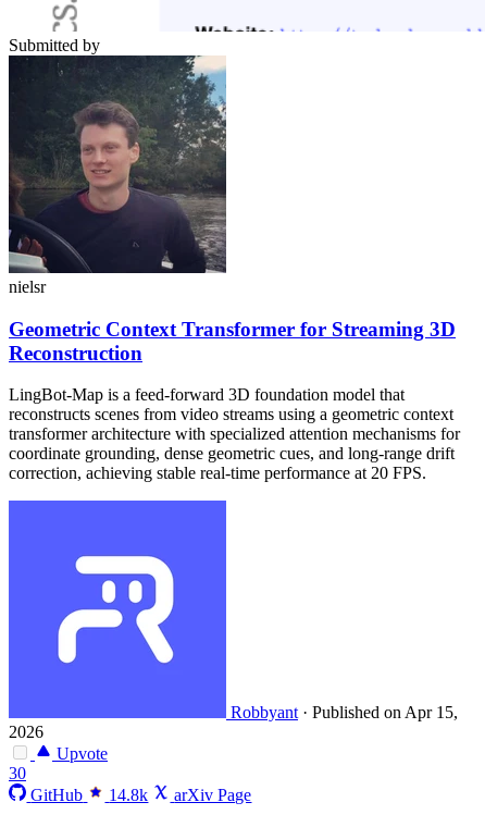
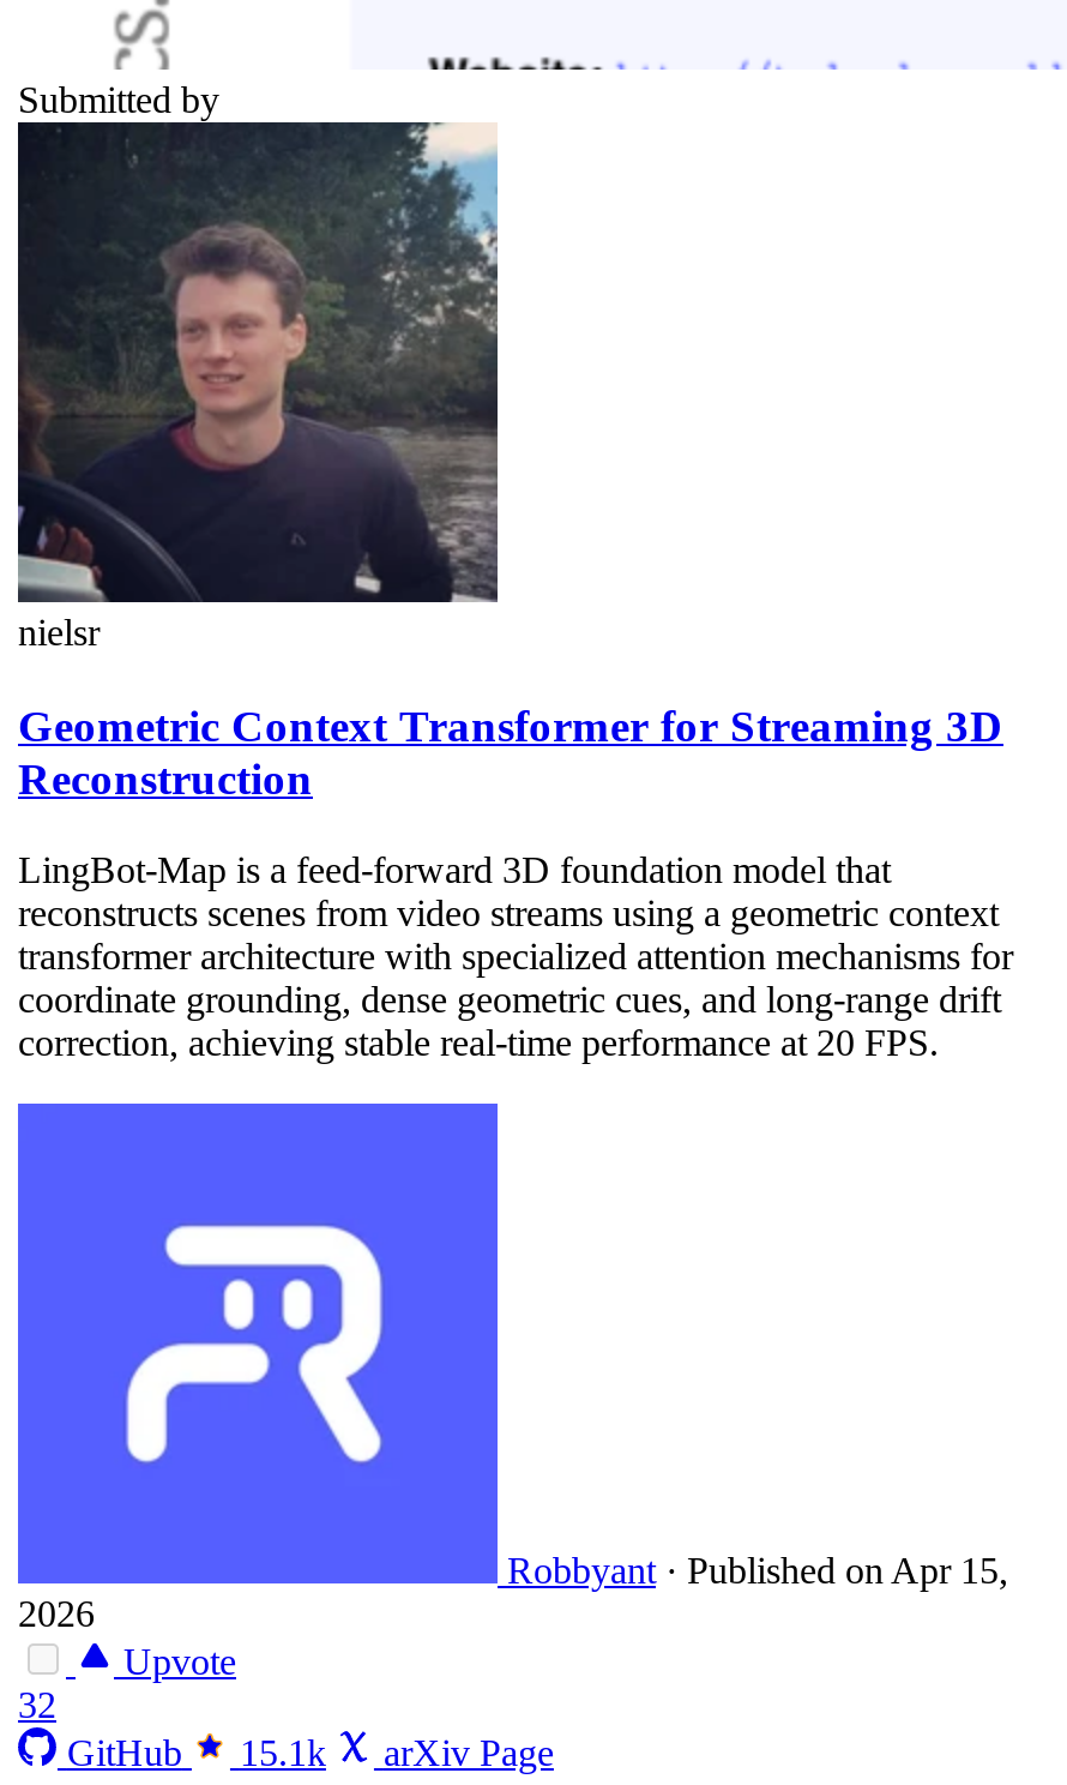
- 30
+ 32

- GitHub 14.8k arXiv Page
+ GitHub 15.1k arXiv Page
